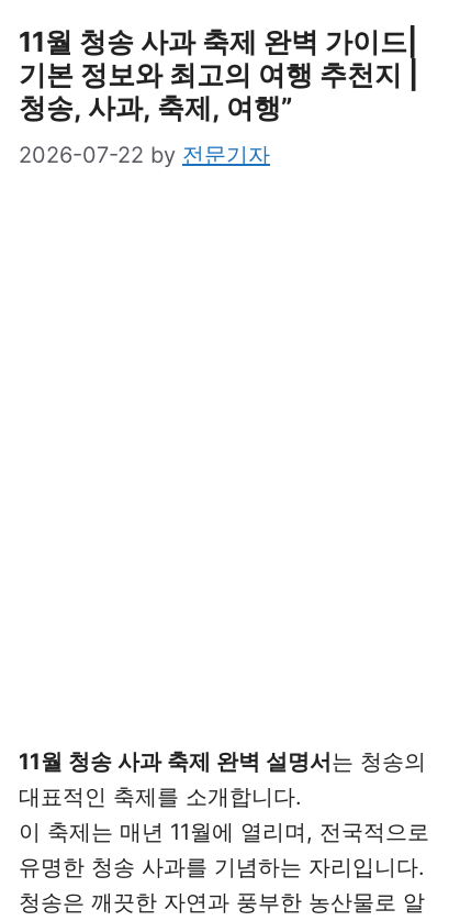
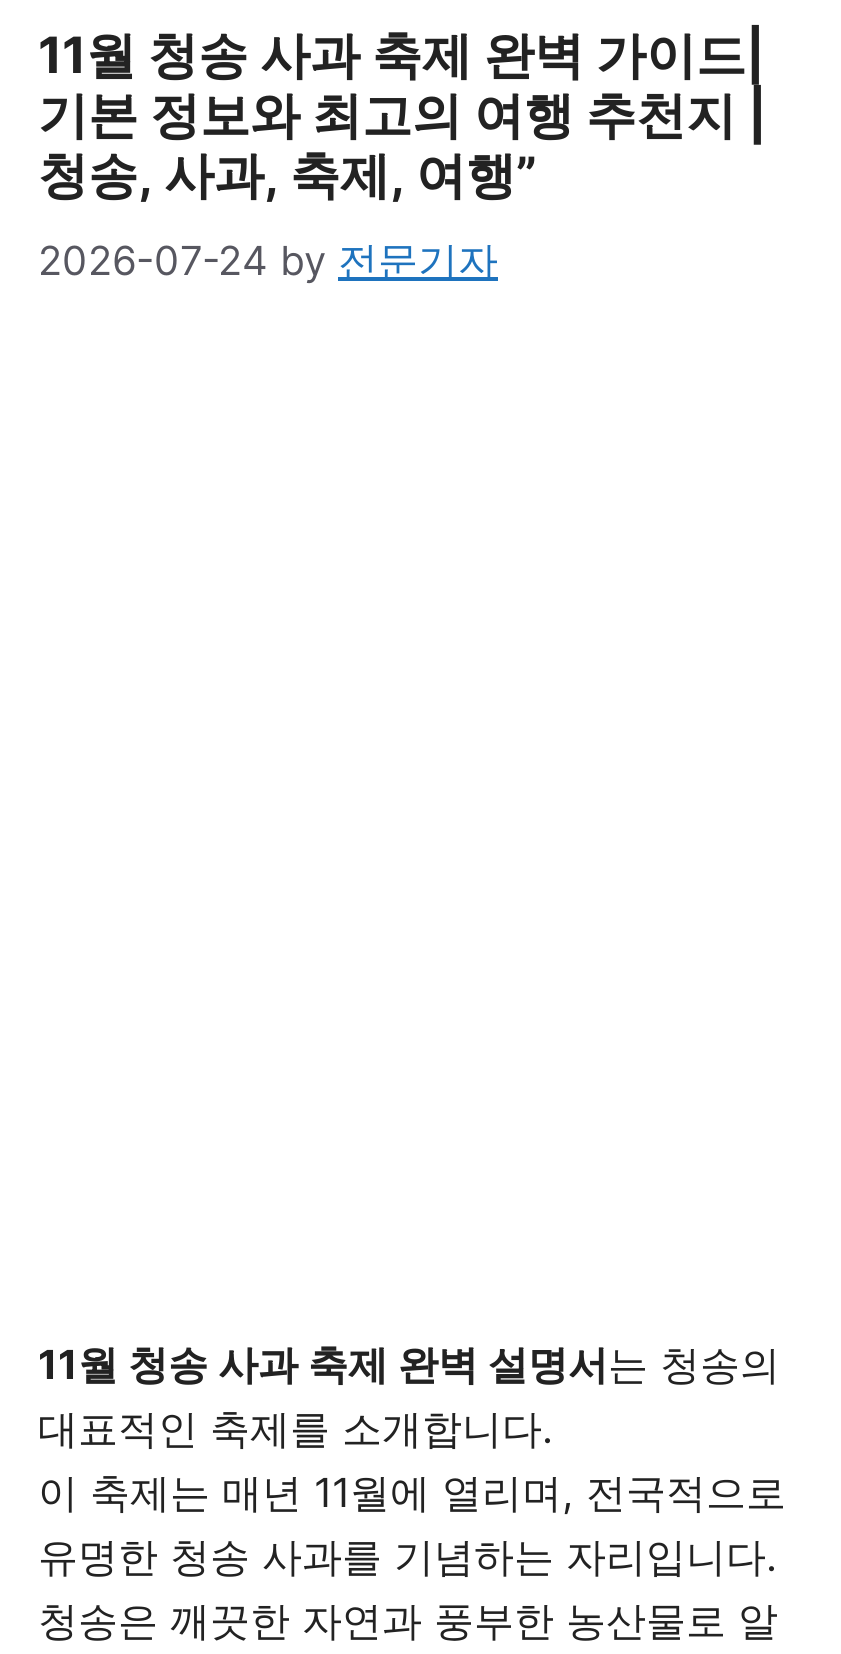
- 2026-07-22 by 전문기자
+ 2026-07-24 by 전문기자
